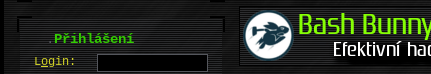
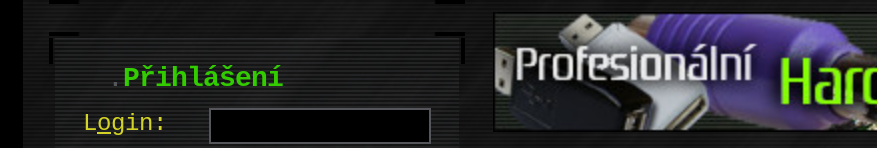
- [image]
+ [image]
